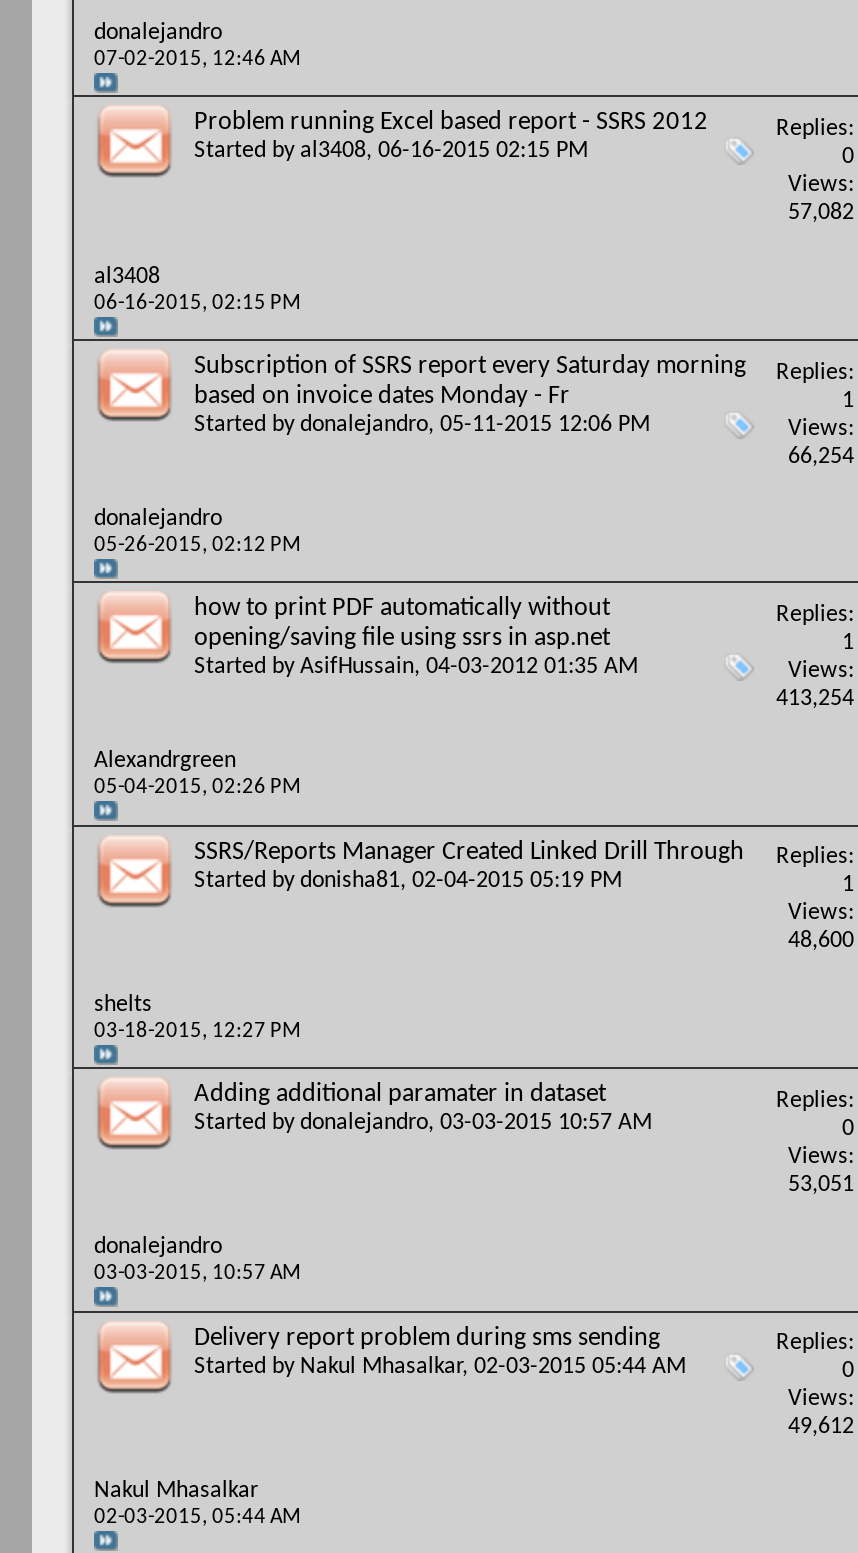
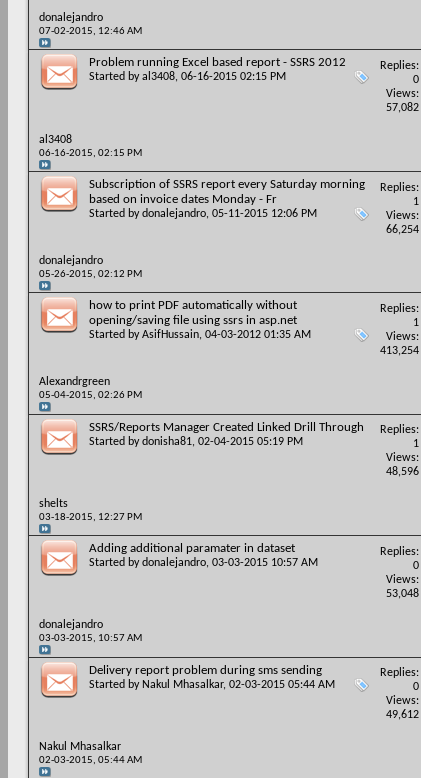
- 48,600
+ 48,596

- 53,051
+ 53,048
